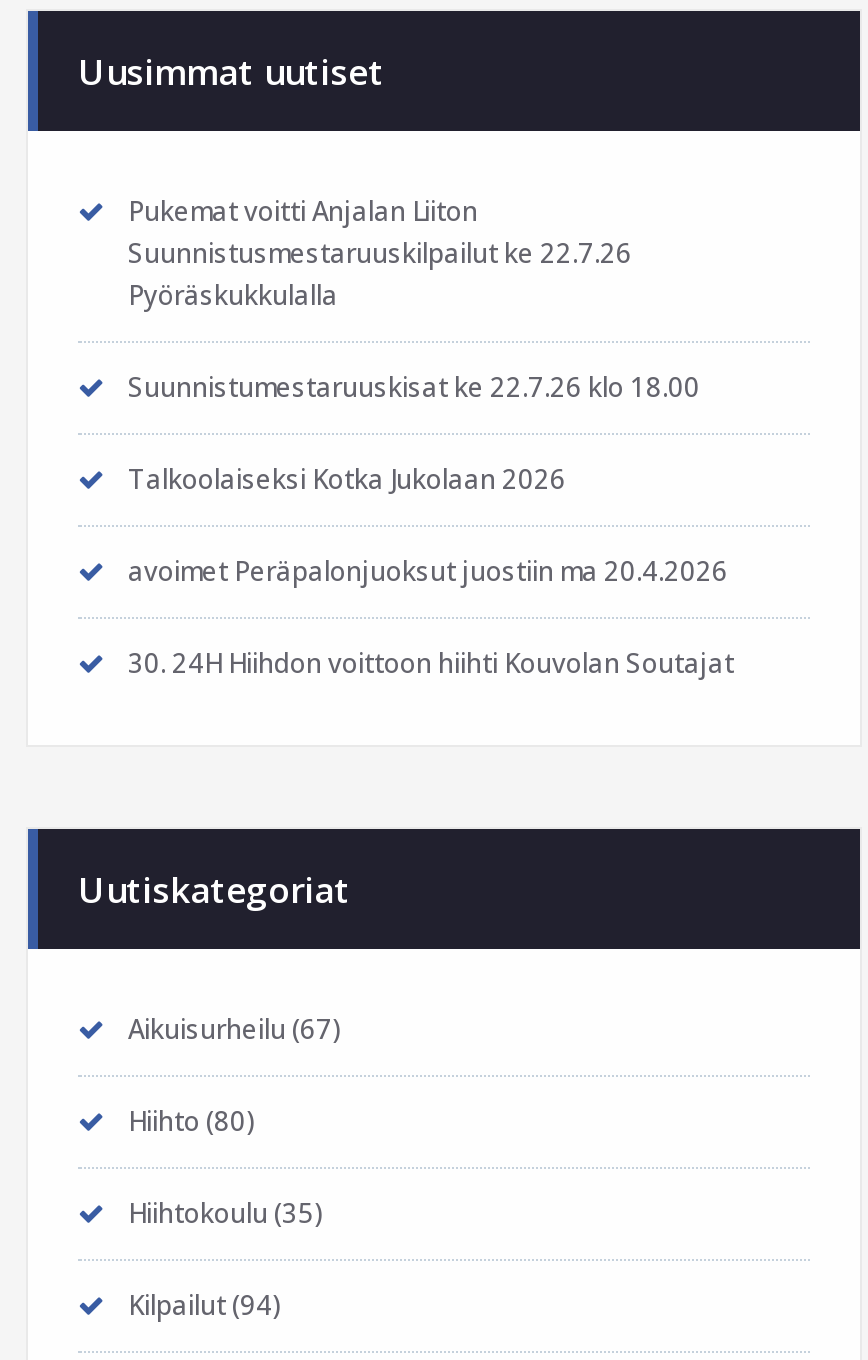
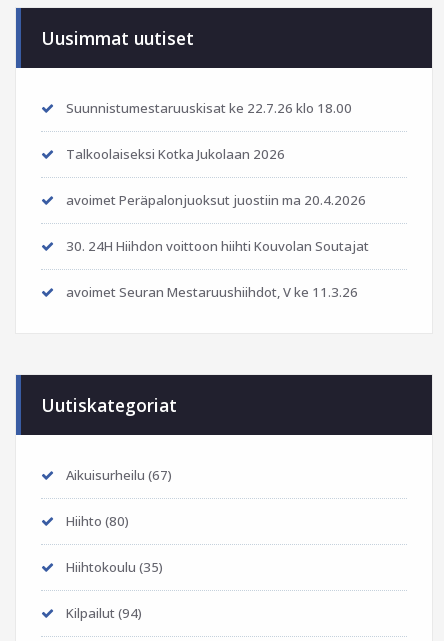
- Pukemat voitti Anjalan Liiton
- Suunnistusmestaruuskilpailut ke 22.7.26
- Pyöräskukkulalla

moved up: Suunnistumestaruuskisat ke 22.7.26 klo 18.00 | Talkoolaiseksi Kotka Jukolaan 2026 | avoimet Peräpalonjuoksut juostiin ma 20.4.2026 | 30. 24H Hiihdon voittoon hiihti Kouvolan Soutajat

+ avoimet Seuran Mestaruushiihdot, V ke 11.3.26
